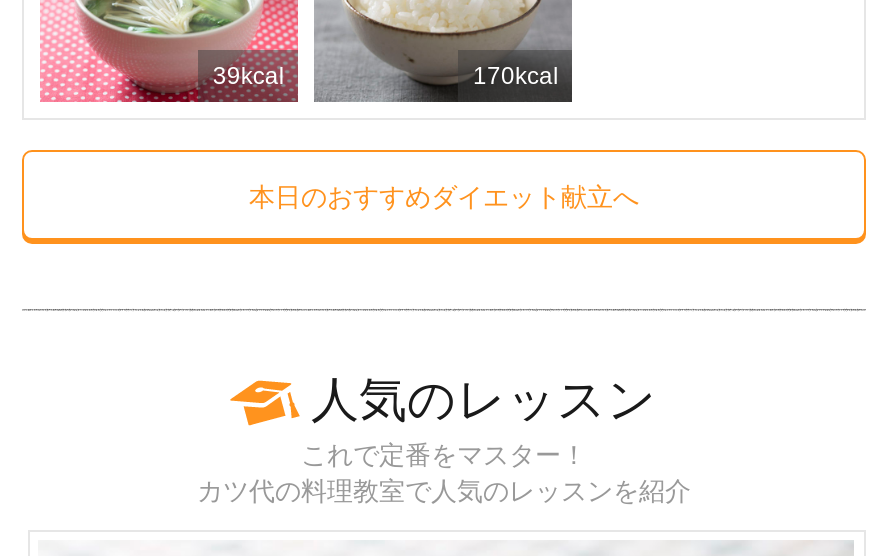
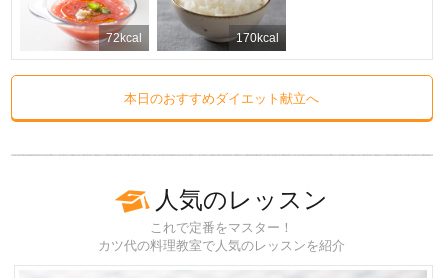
- 39kcal
+ 72kcal
